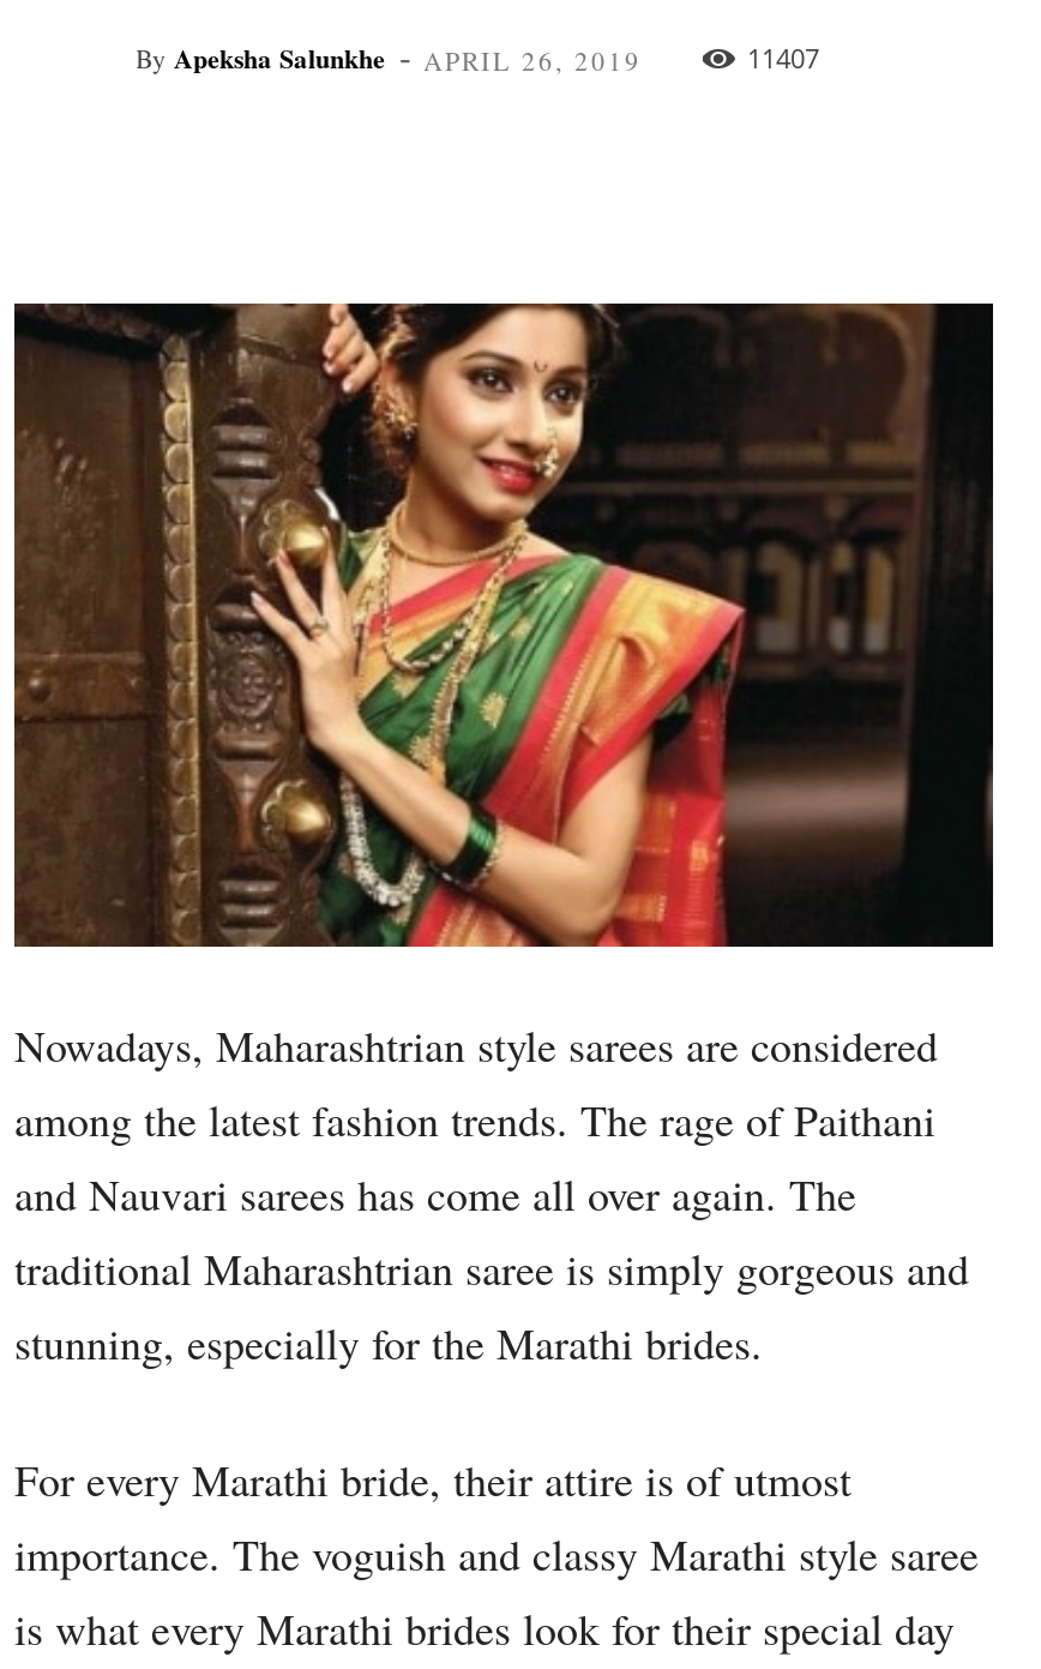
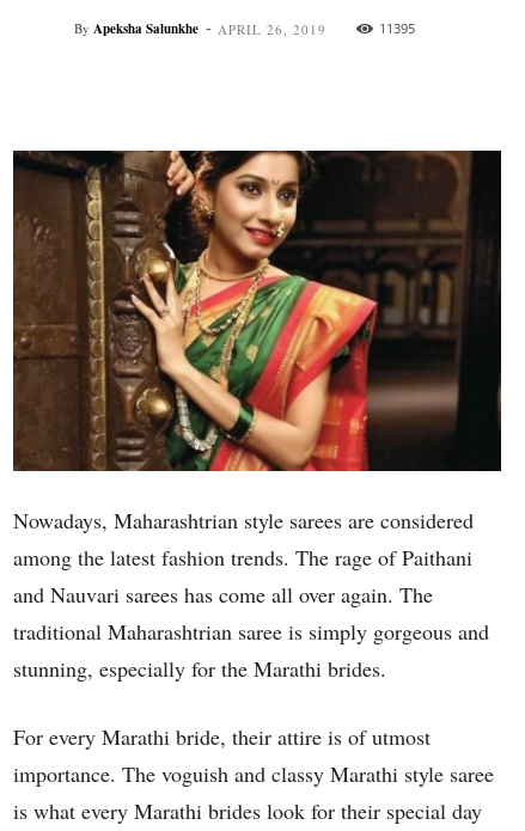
- 11407
+ 11395
